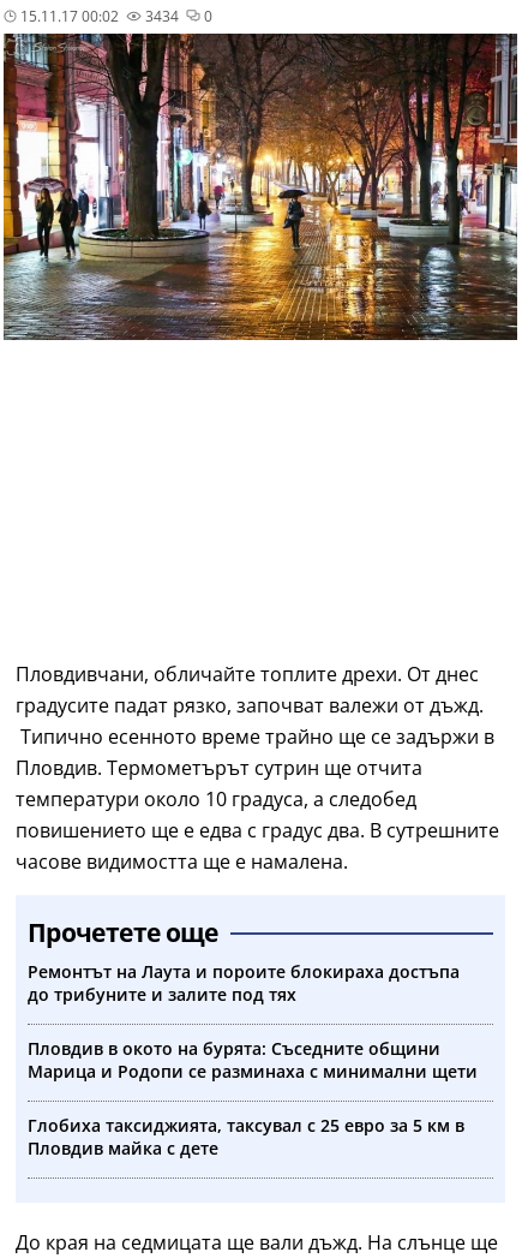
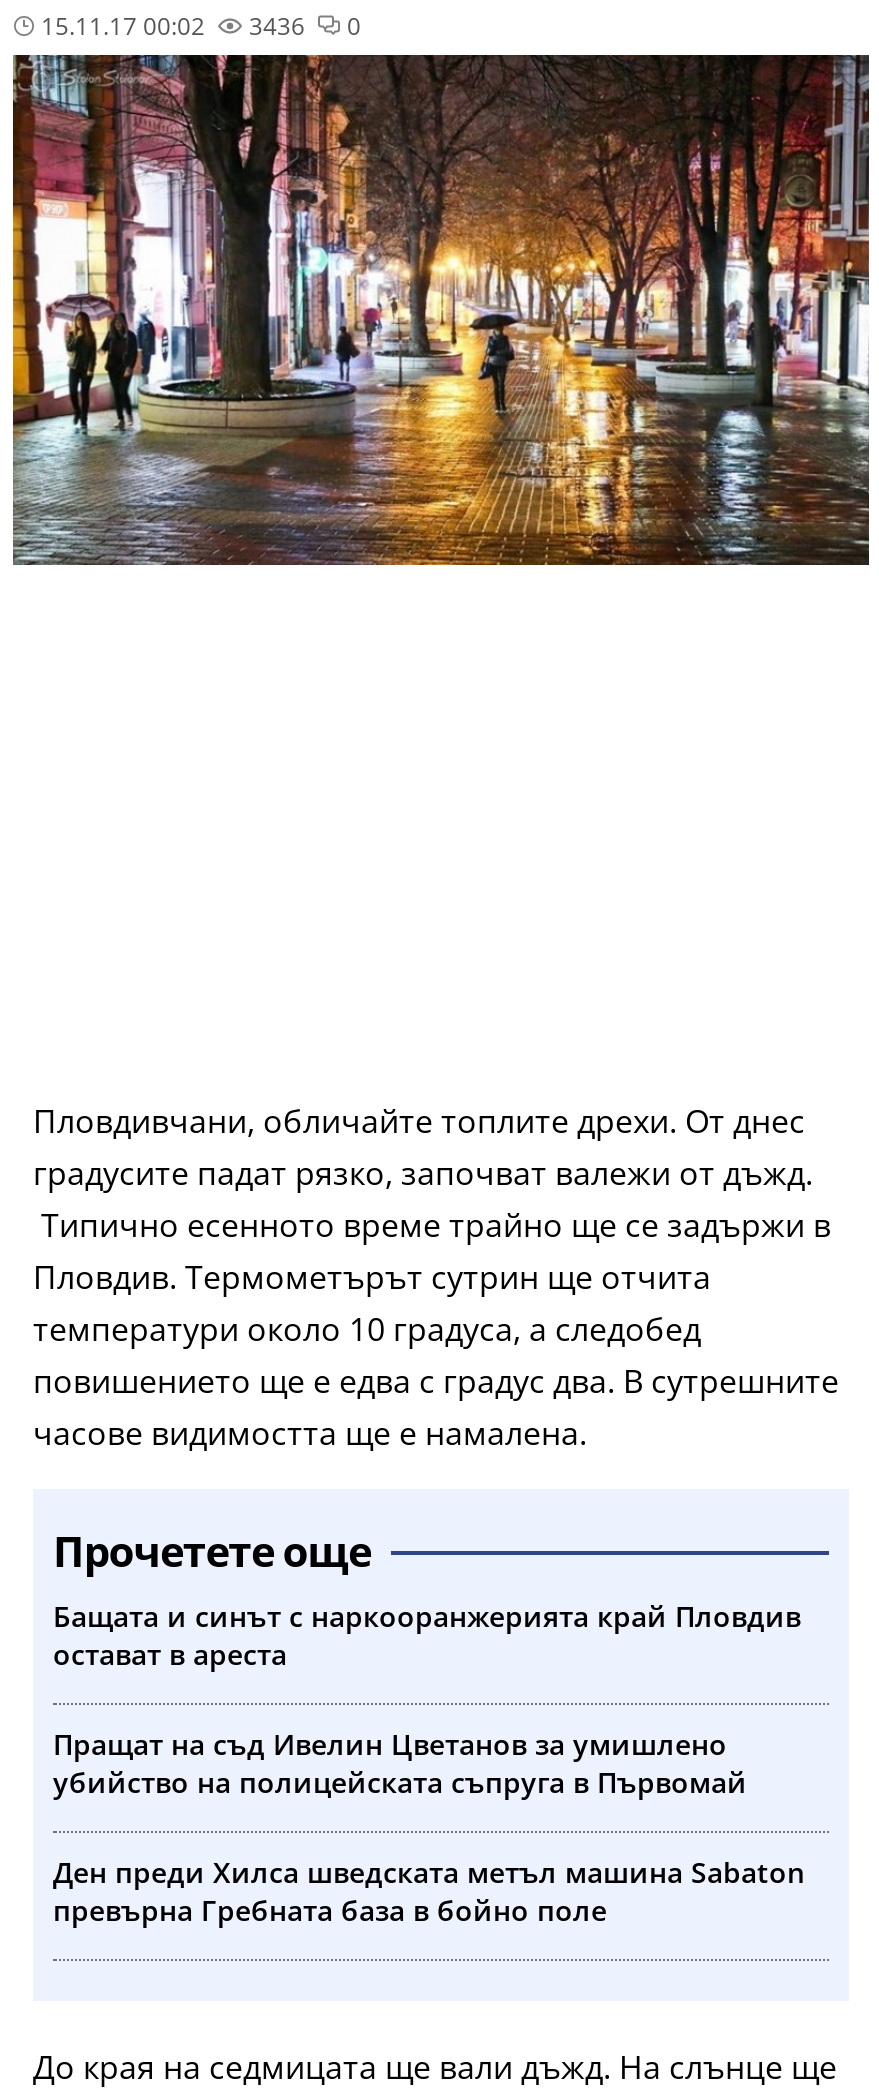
- 3434
+ 3436

- Ремонтът на Лаута и пороите блокираха достъпа
- до трибуните и залите под тях
+ Бащата и синът с наркооранжерията край Пловдив
+ остават в ареста

- Пловдив в окото на бурята: Съседните общини
- Марица и Родопи се разминаха с минимални щети
+ Пращат на съд Ивелин Цветанов за умишлено
+ убийство на полицейската съпруга в Първомай

- Глобиха таксиджията, таксувал с 25 евро за 5 км в
- Пловдив майка с дете
+ Ден преди Хилса шведската метъл машина Sabaton
+ превърна Гребната база в бойно поле
